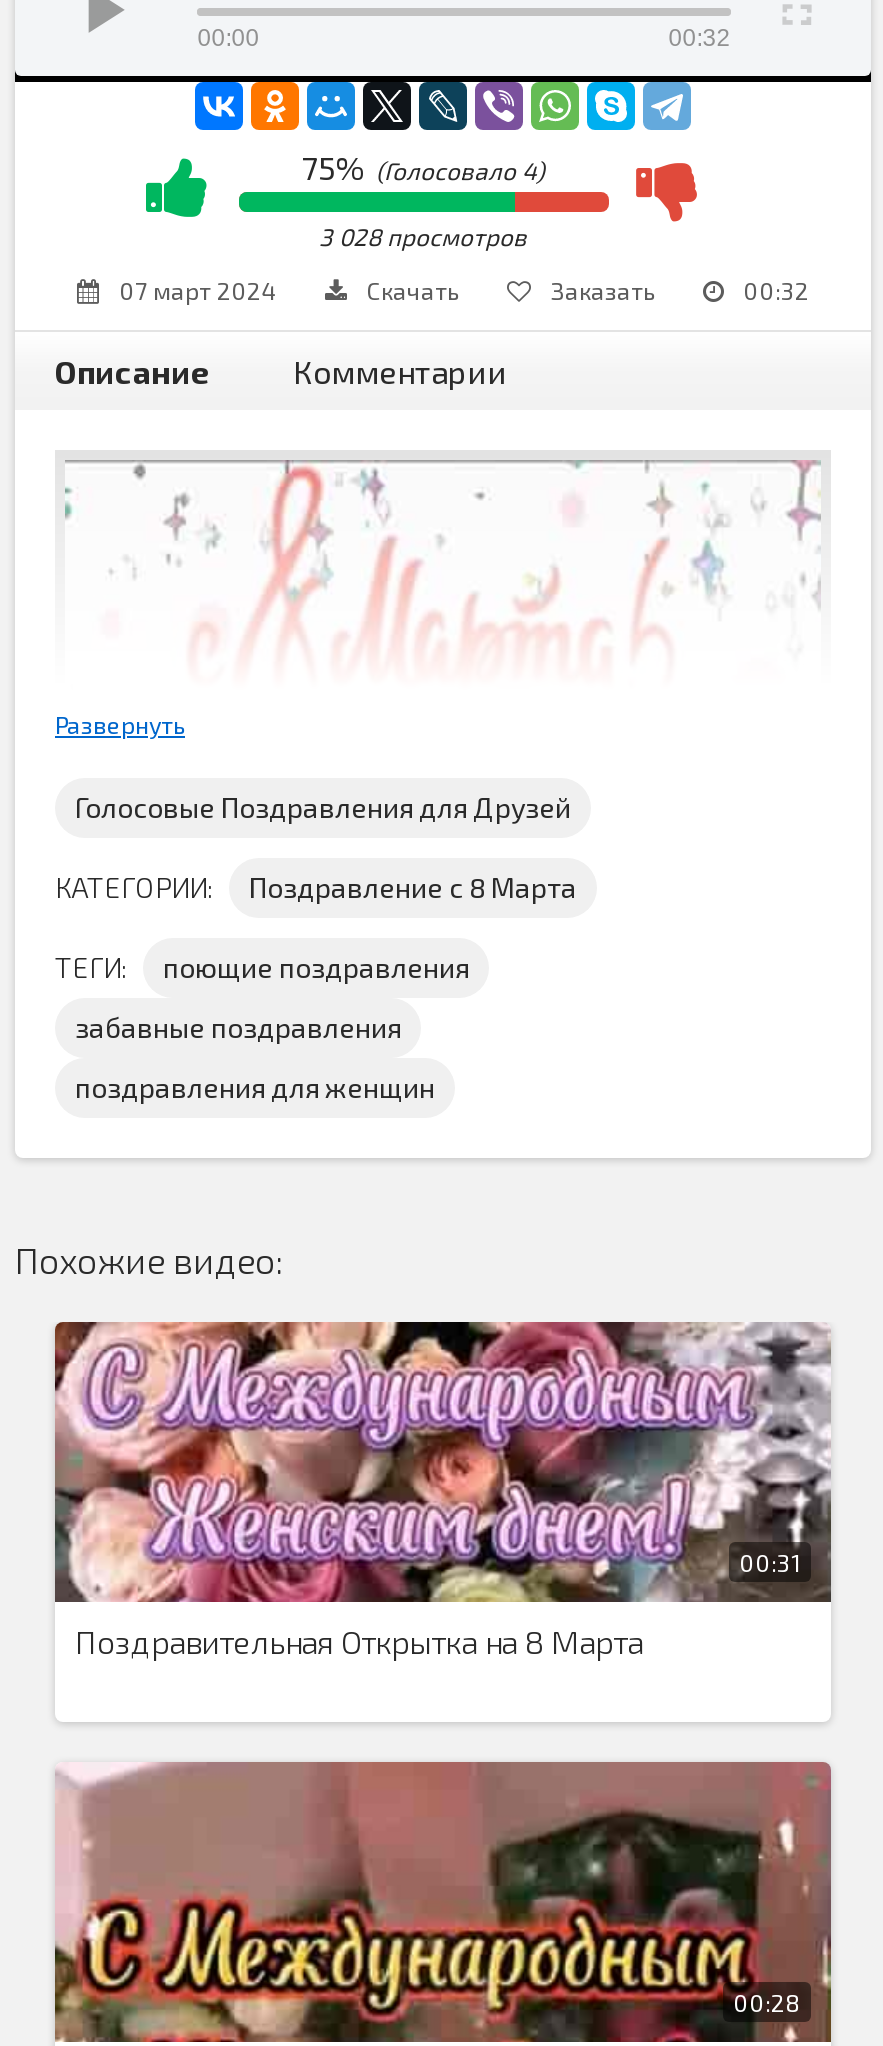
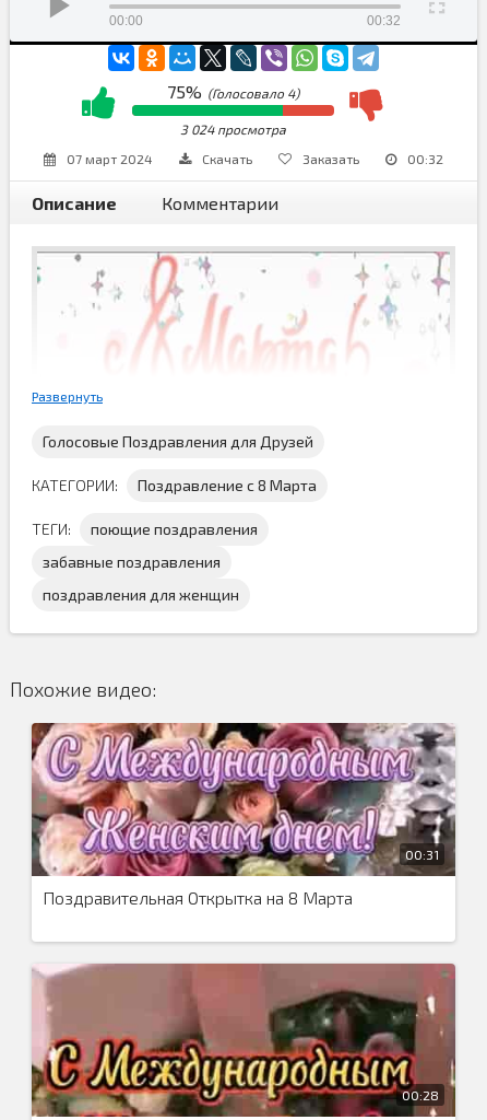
- 3 028 просмотров
+ 3 024 просмотра
